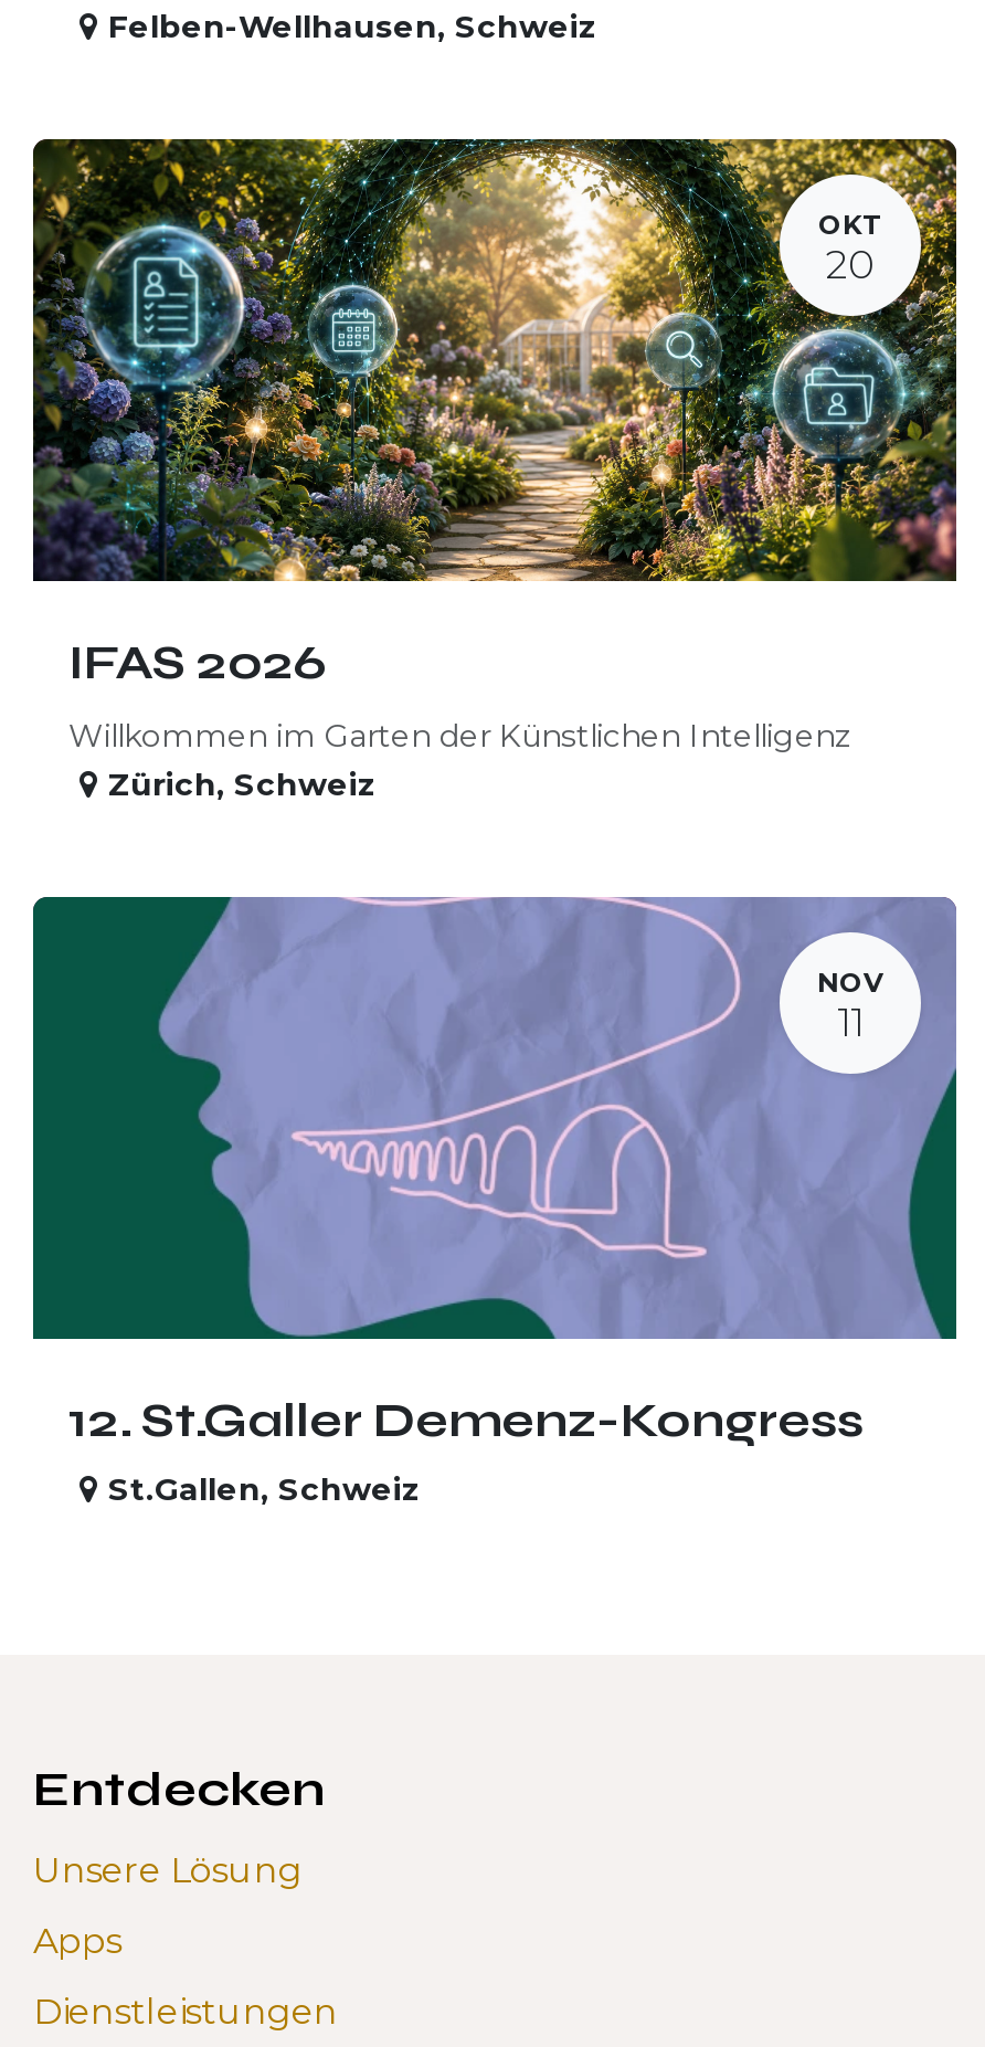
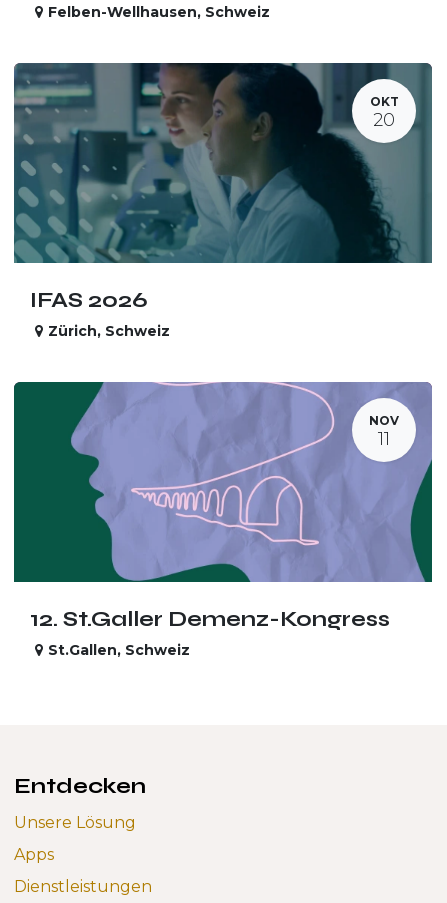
- [image]
+ [image]

- Willkommen im Garten der Künstlichen Intelligenz
